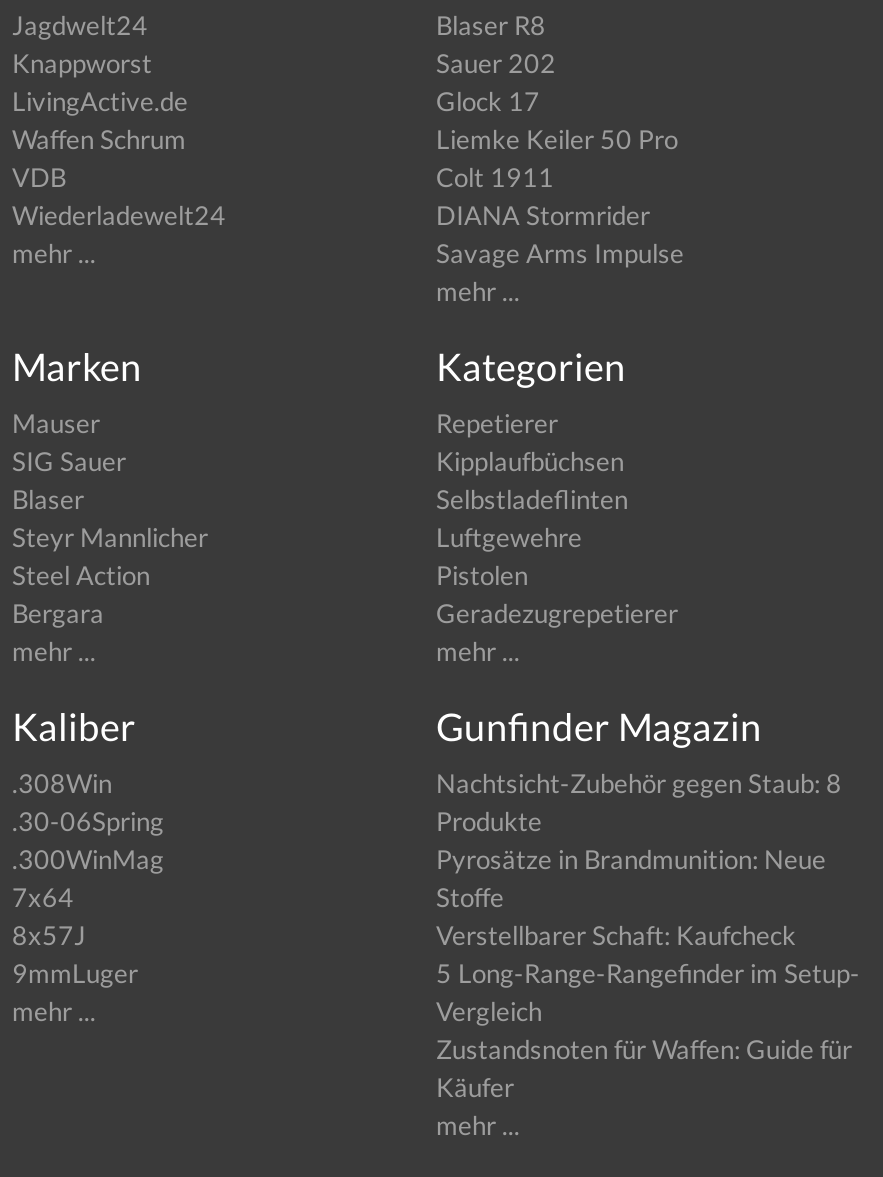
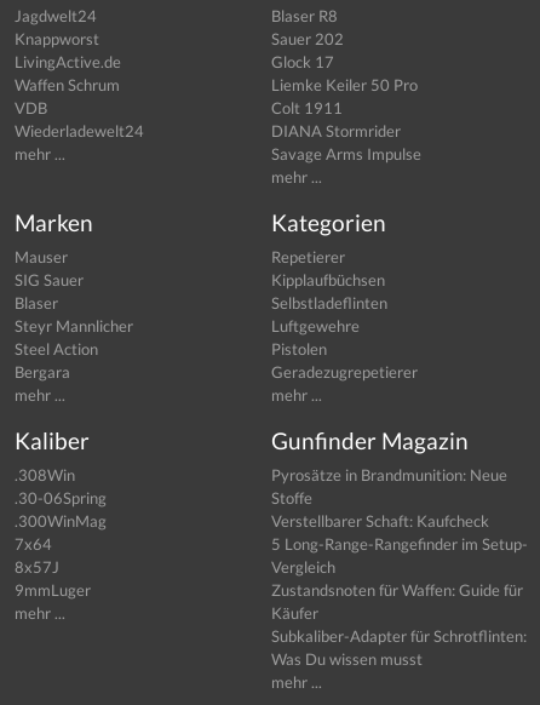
- Nachtsicht-Zubehör gegen Staub: 8
- Produkte

moved up: Pyrosätze in Brandmunition: Neue | Stoffe | Verstellbarer Schaft: Kaufcheck | 5 Long-Range-Rangefinder im Setup- | Vergleich | Zustandsnoten für Waffen: Guide für | Käufer

+ Subkaliber-Adapter für Schrotflinten:
+ Was Du wissen musst
